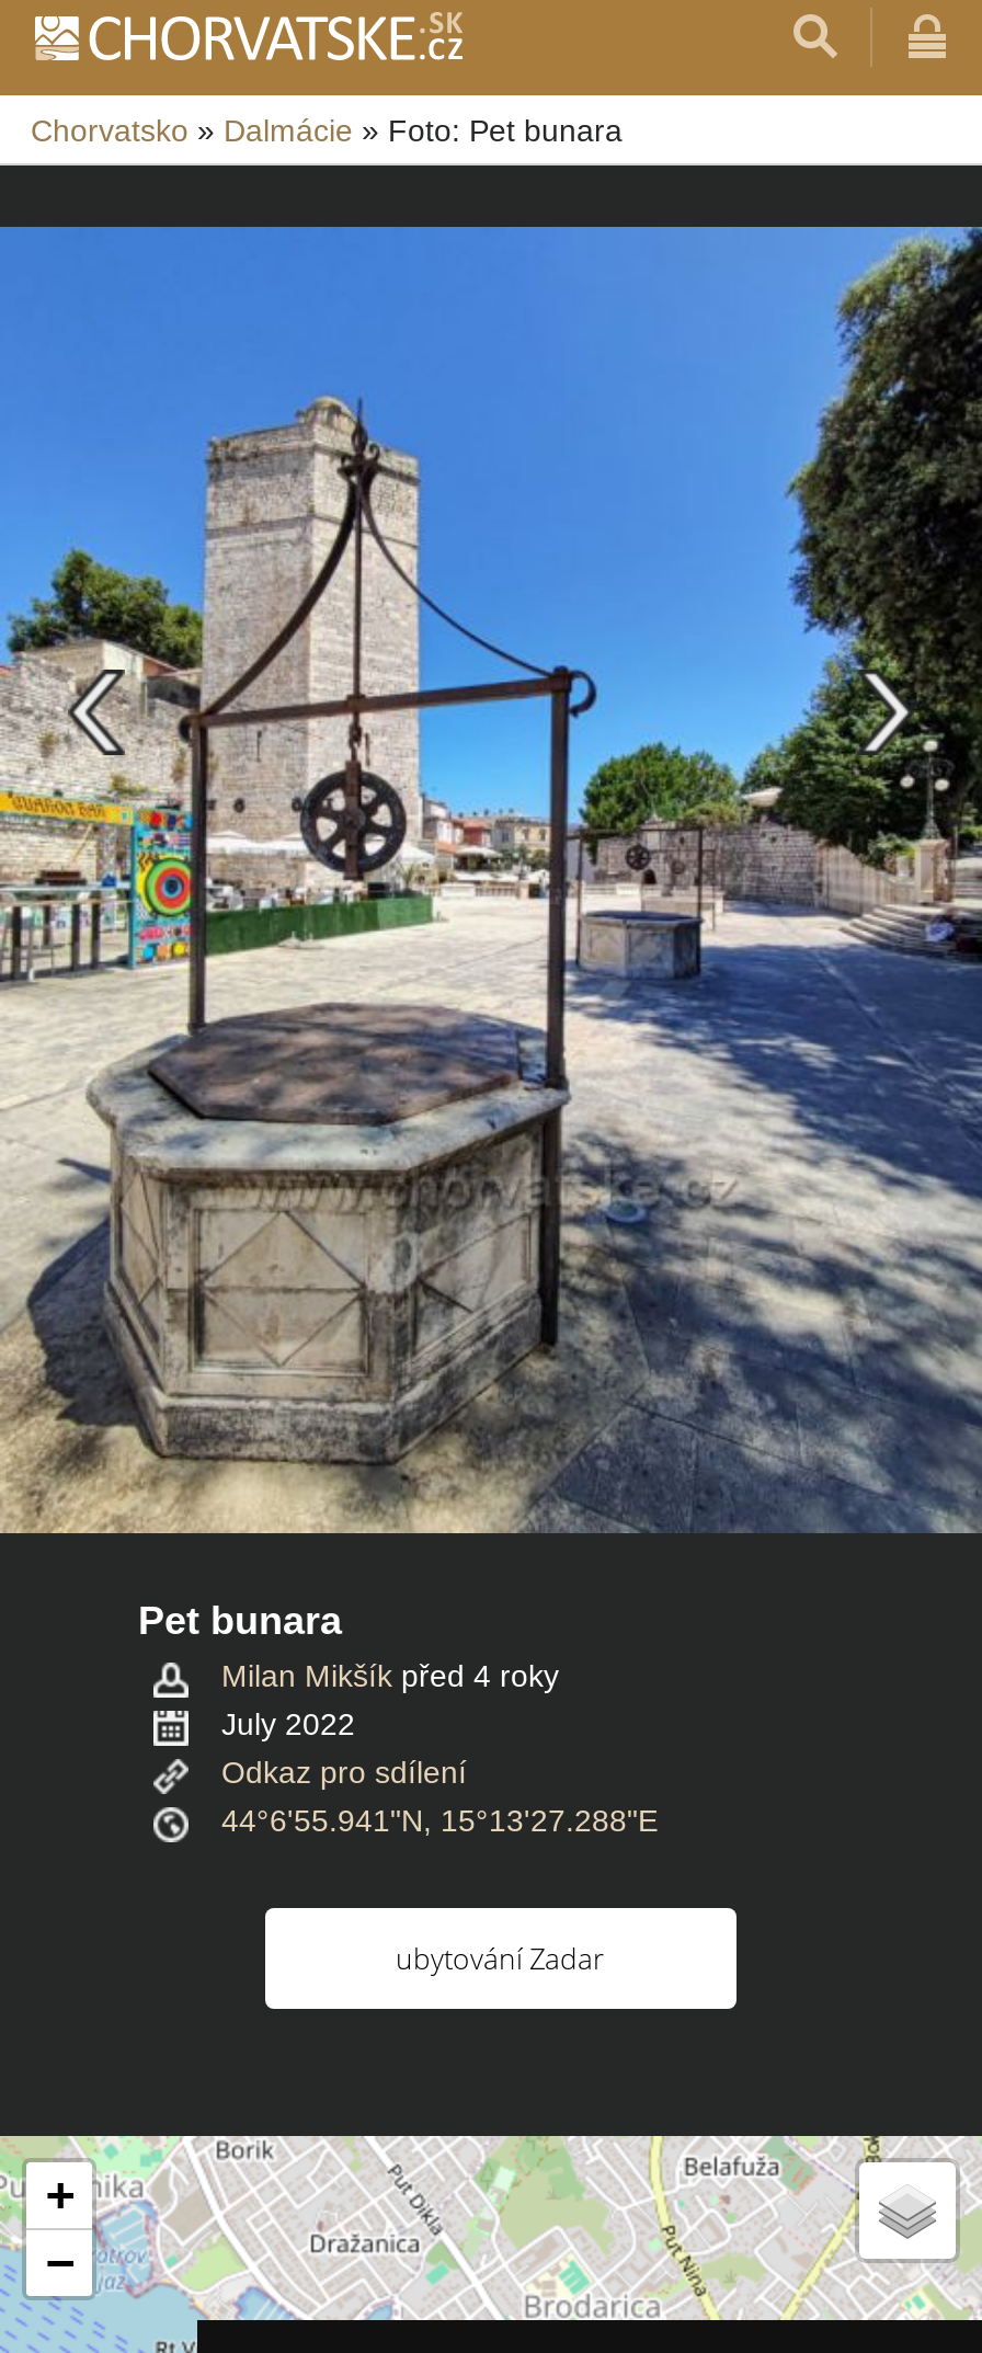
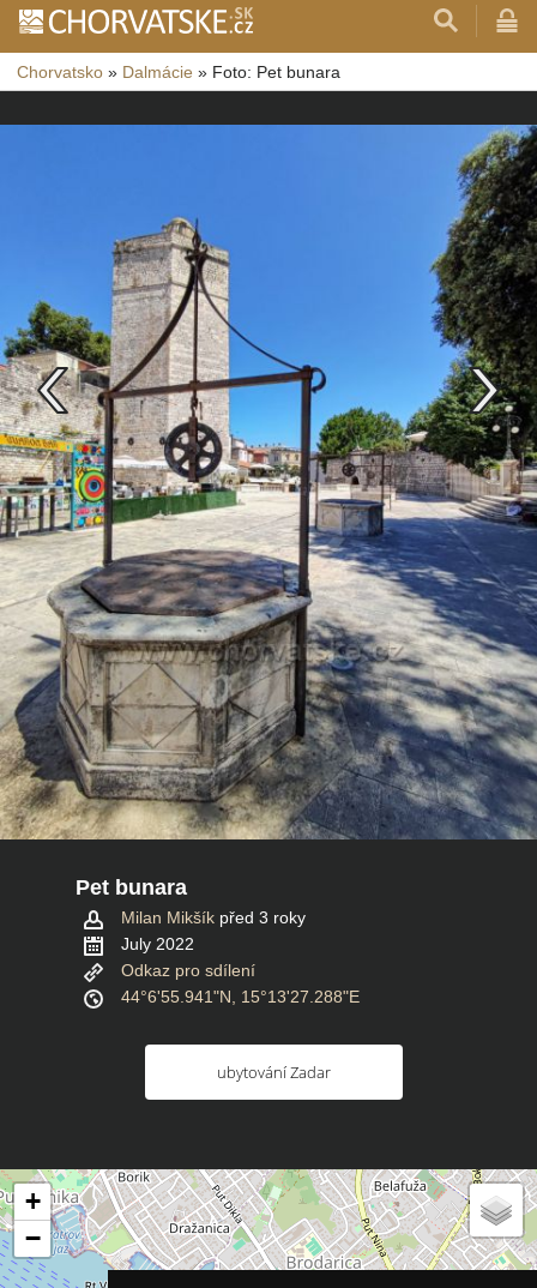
- Milan Mikšík před 4 roky
+ Milan Mikšík před 3 roky
